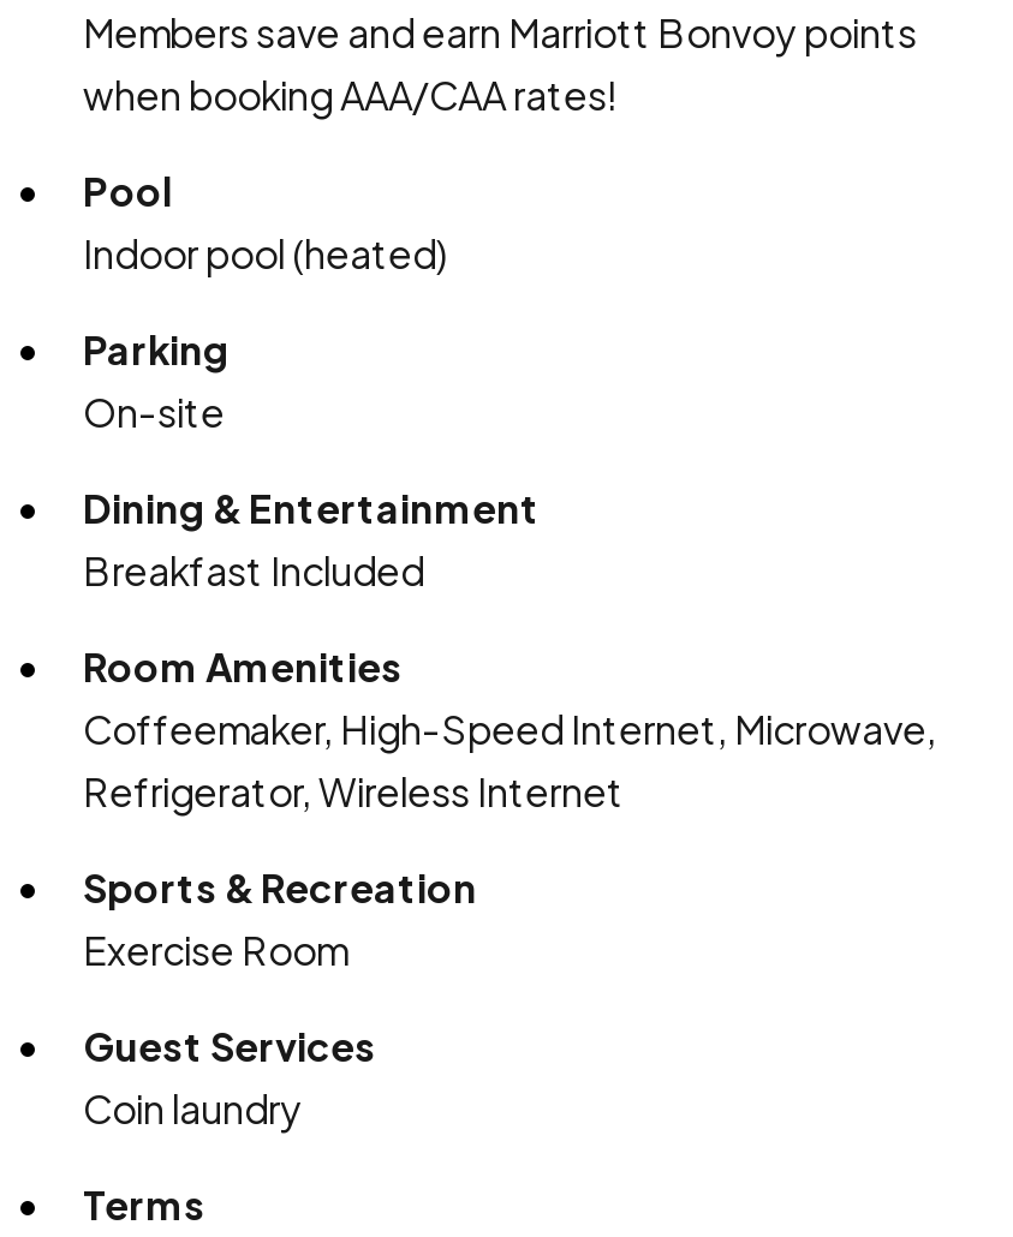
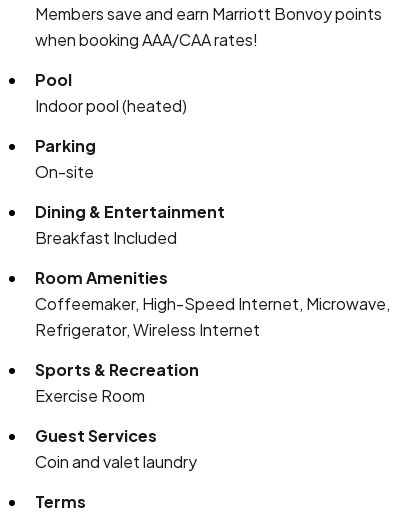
- Coin laundry
+ Coin and valet laundry
